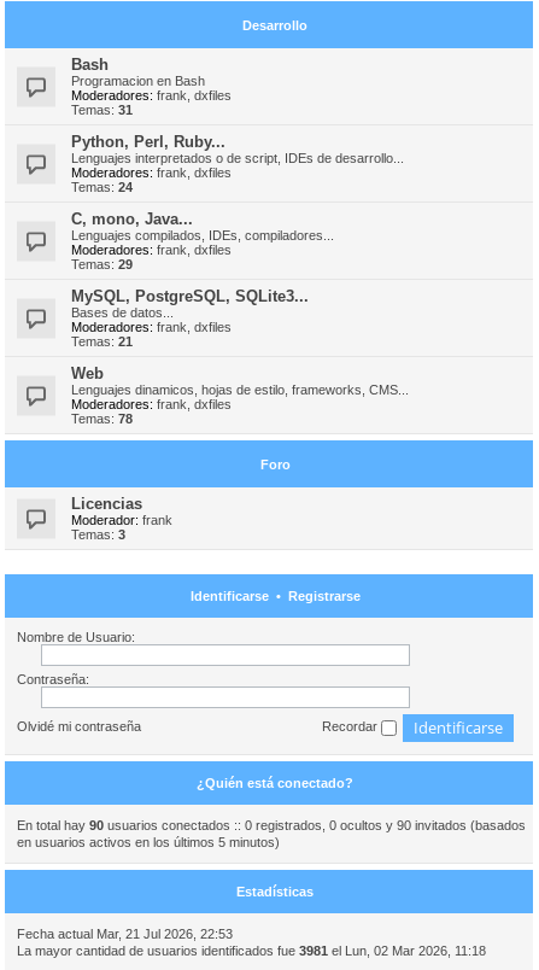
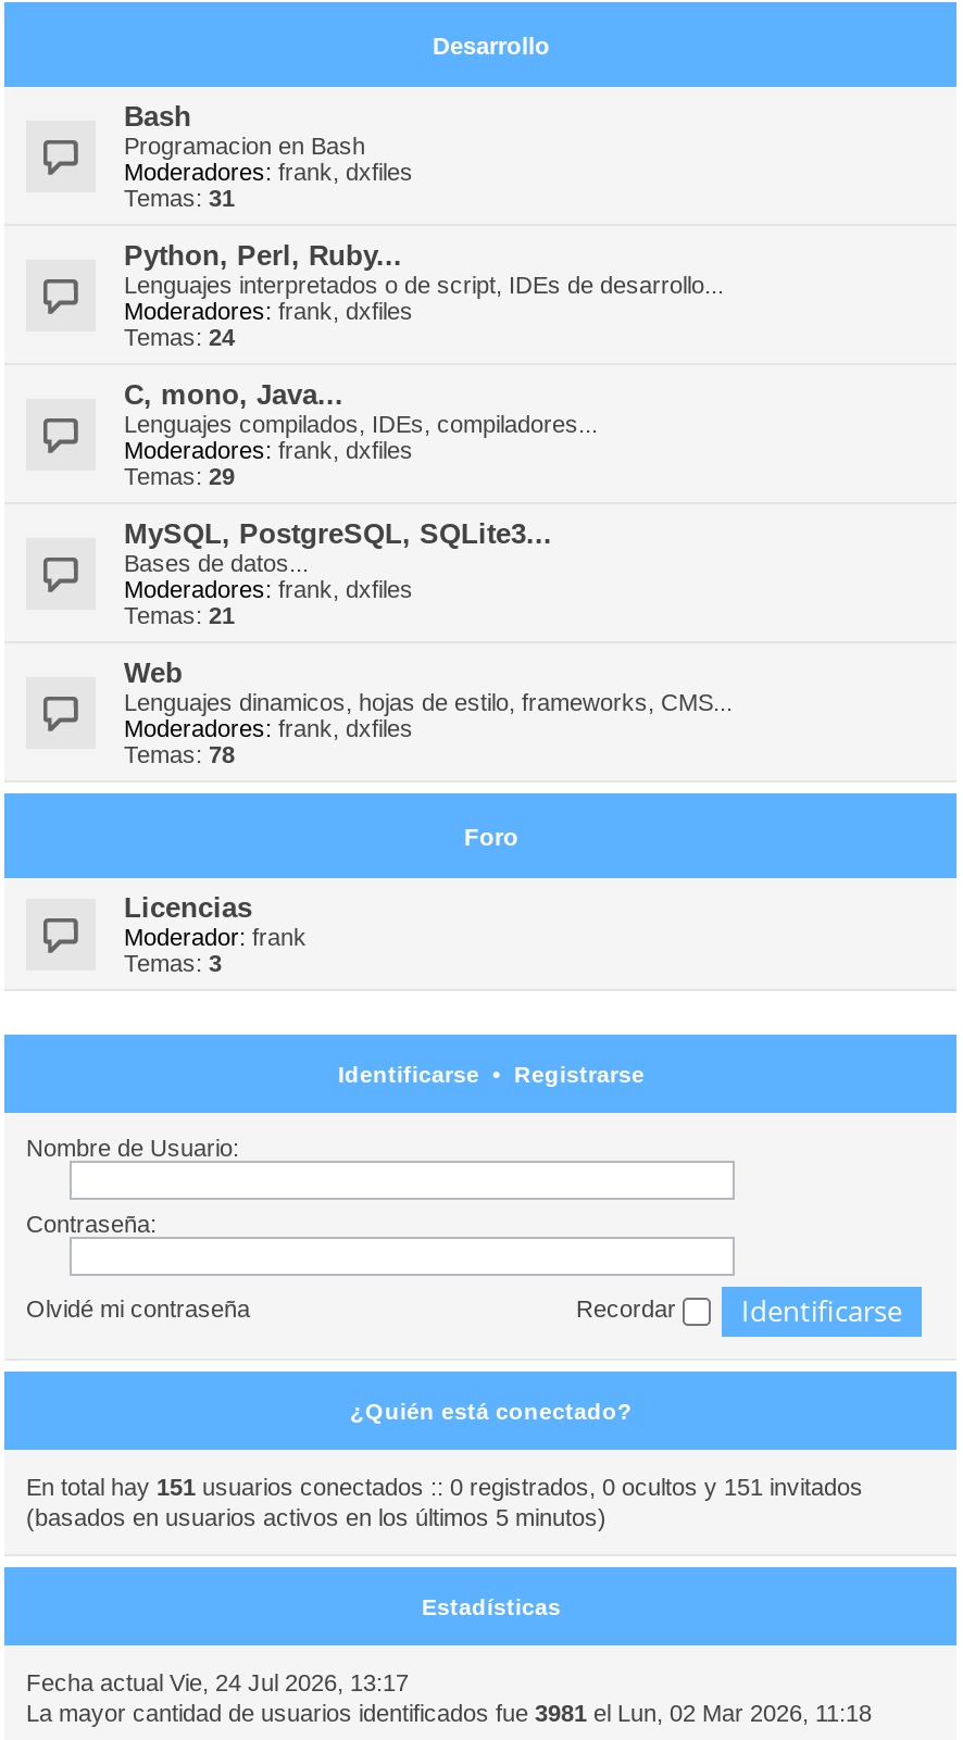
- En total hay 90 usuarios conectados :: 0 registrados, 0 ocultos y 90 invitados (basados
- en usuarios activos en los últimos 5 minutos)
+ En total hay 151 usuarios conectados :: 0 registrados, 0 ocultos y 151 invitados
+ (basados en usuarios activos en los últimos 5 minutos)

- Fecha actual Mar, 21 Jul 2026, 22:53
+ Fecha actual Vie, 24 Jul 2026, 13:17
